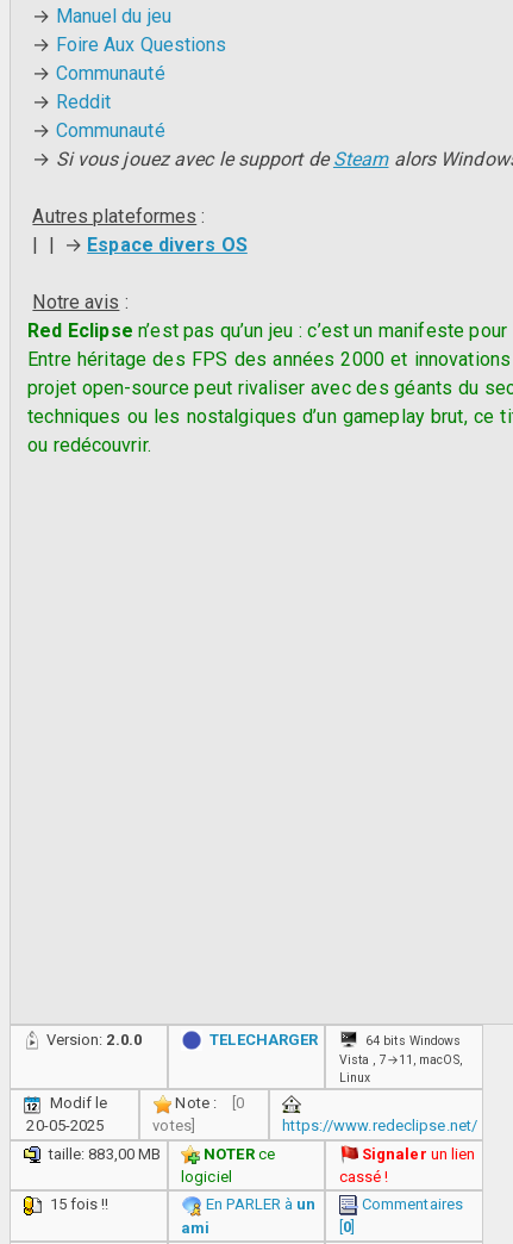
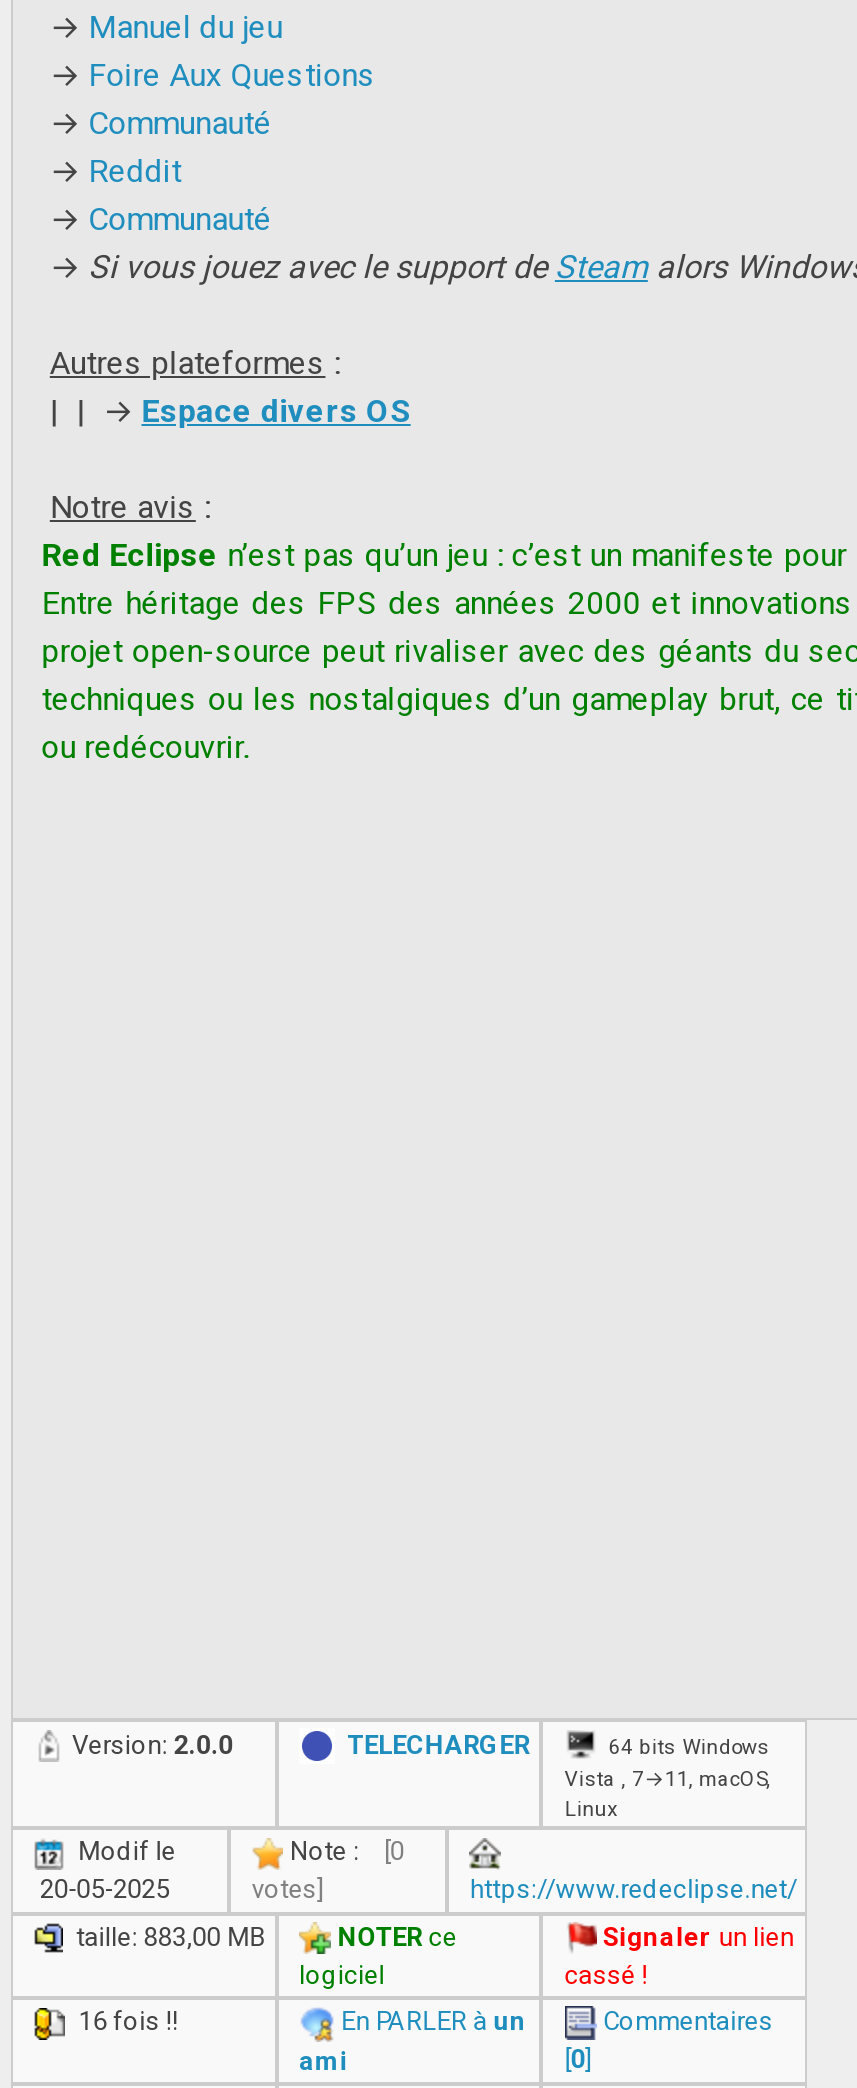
- 15 fois !!
+ 16 fois !!
